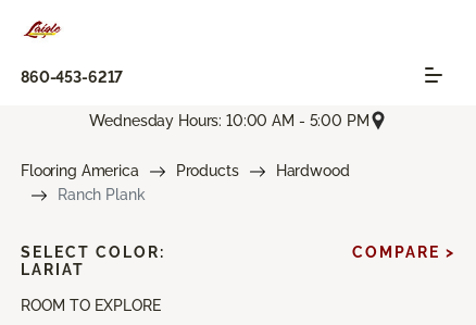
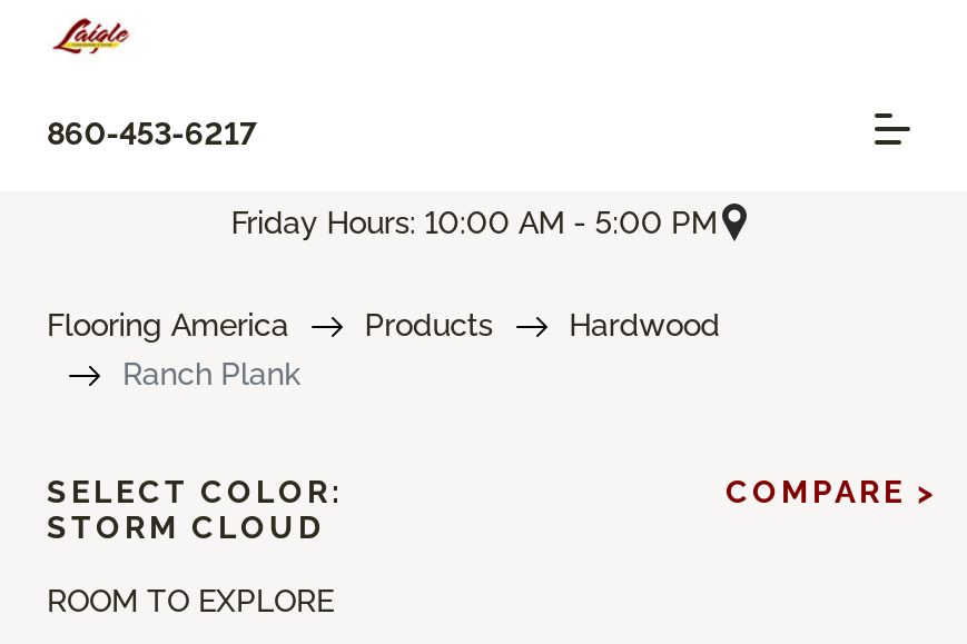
- Wednesday Hours: 10:00 AM - 5:00 PM
+ Friday Hours: 10:00 AM - 5:00 PM

- LARIAT
+ STORM CLOUD
